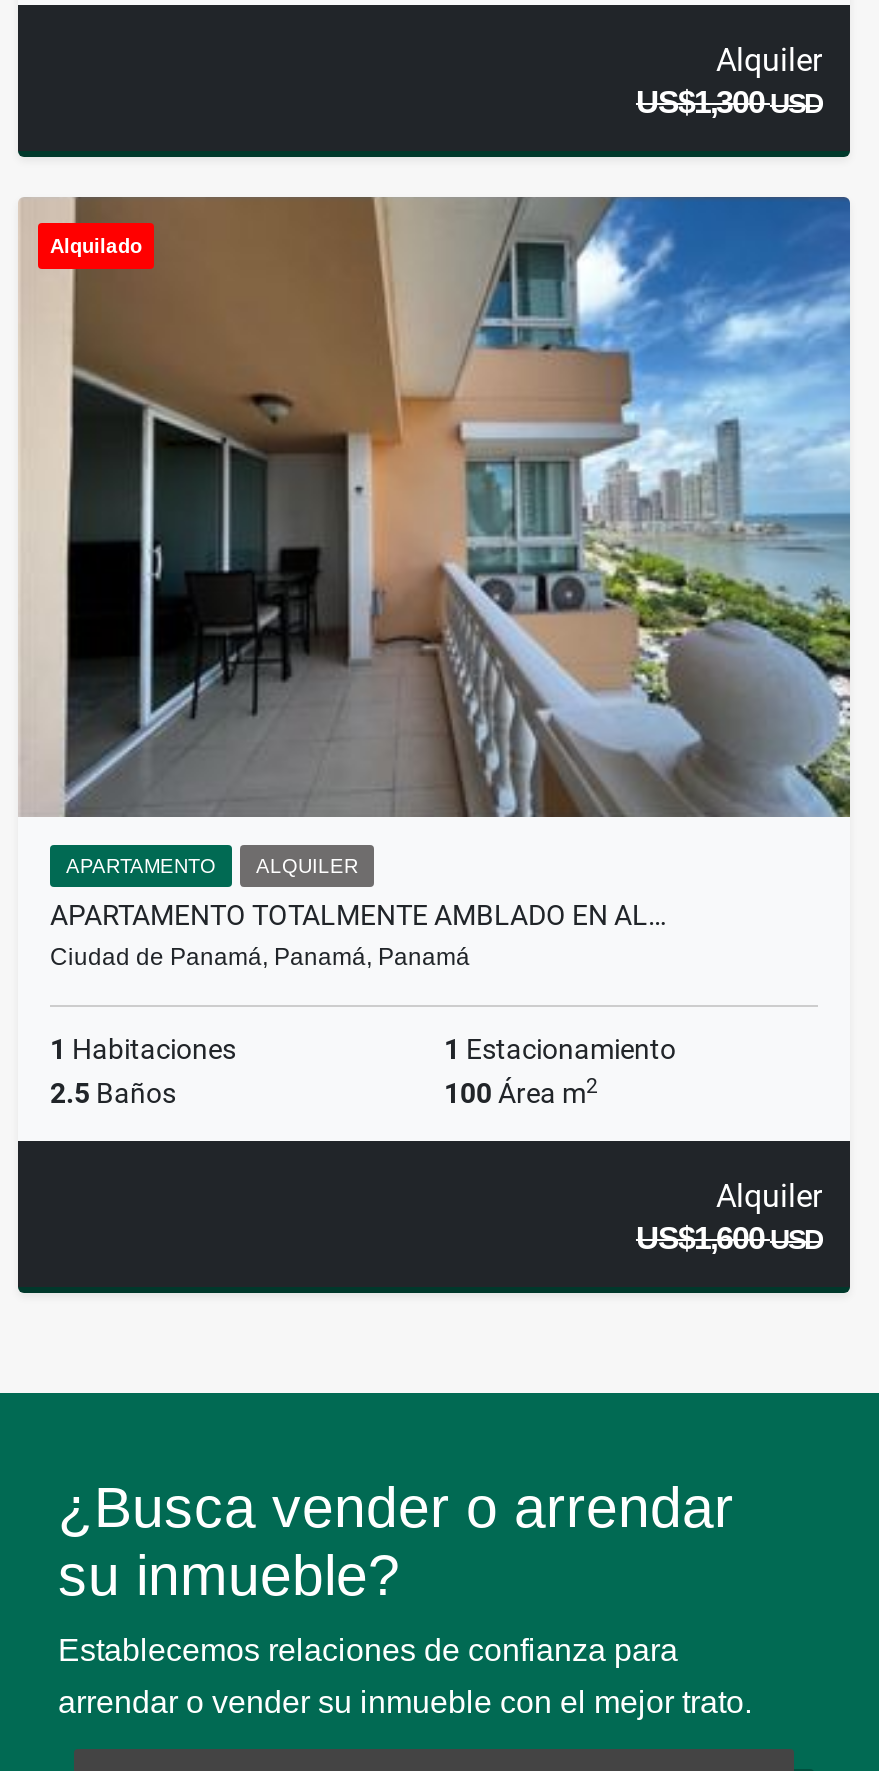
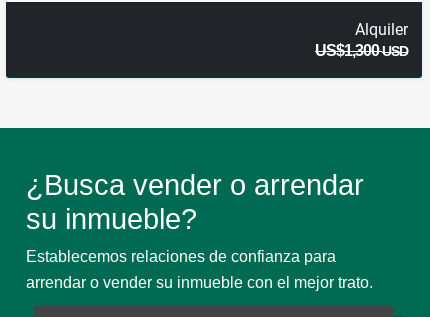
- [image]
- Alquilado

- APARTAMENTO
- ALQUILER
- APARTAMENTO TOTALMENTE AMBLADO EN AL…
- Ciudad de Panamá, Panamá, Panamá
- 1 Habitaciones
- 1 Estacionamiento
- 2.5 Baños
- 100 Área m2
- Alquiler
- US$1,600USD
